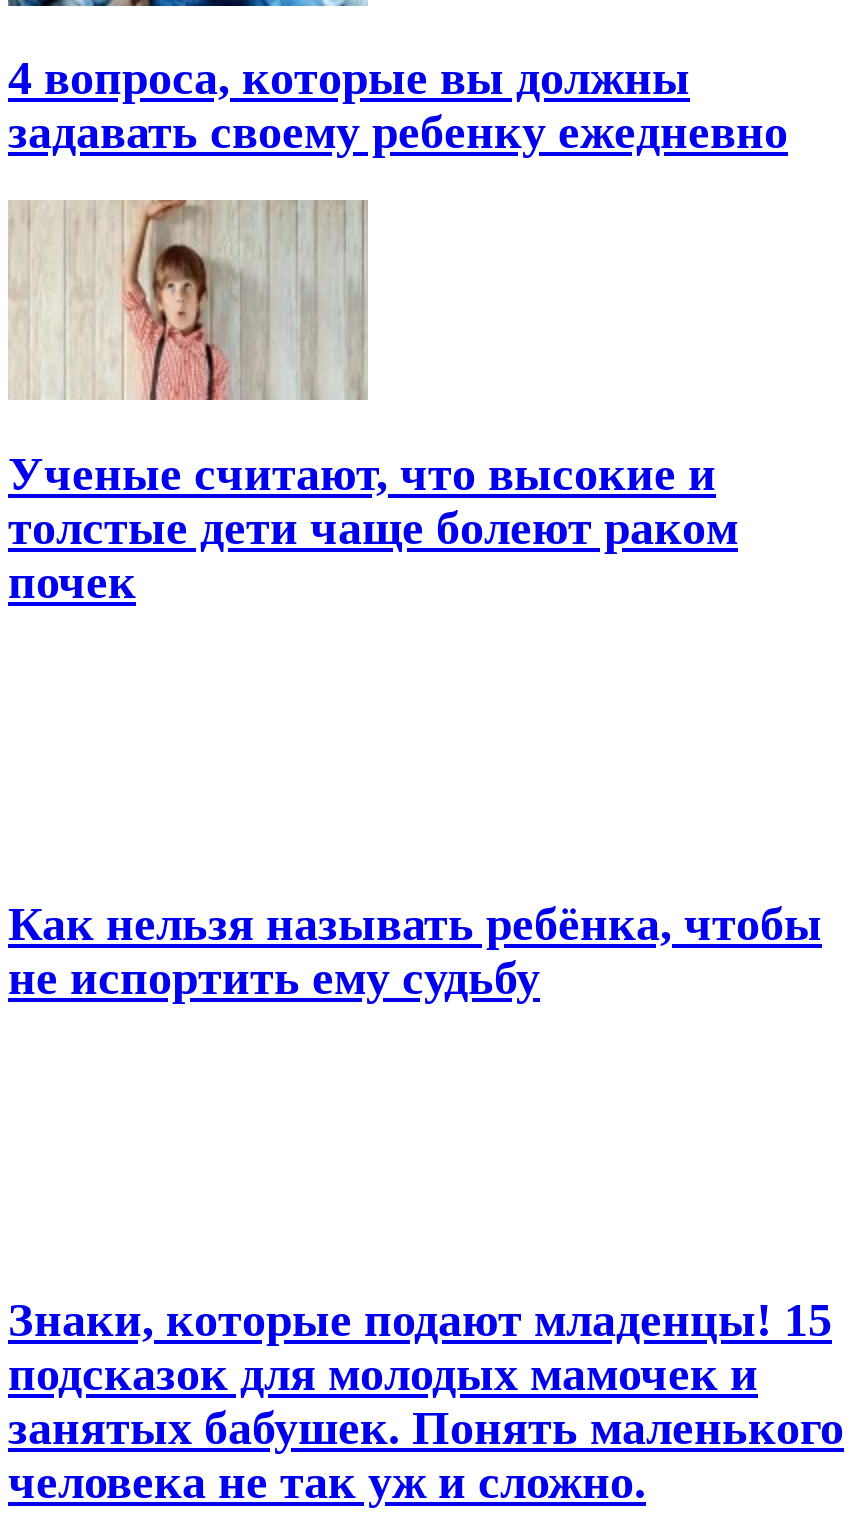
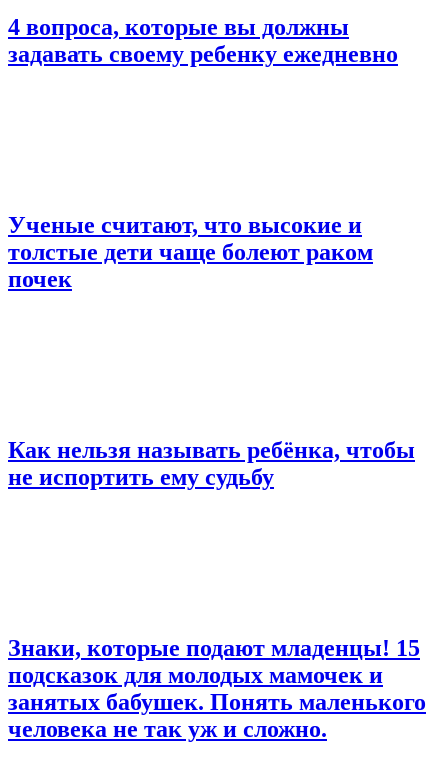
- [image]
